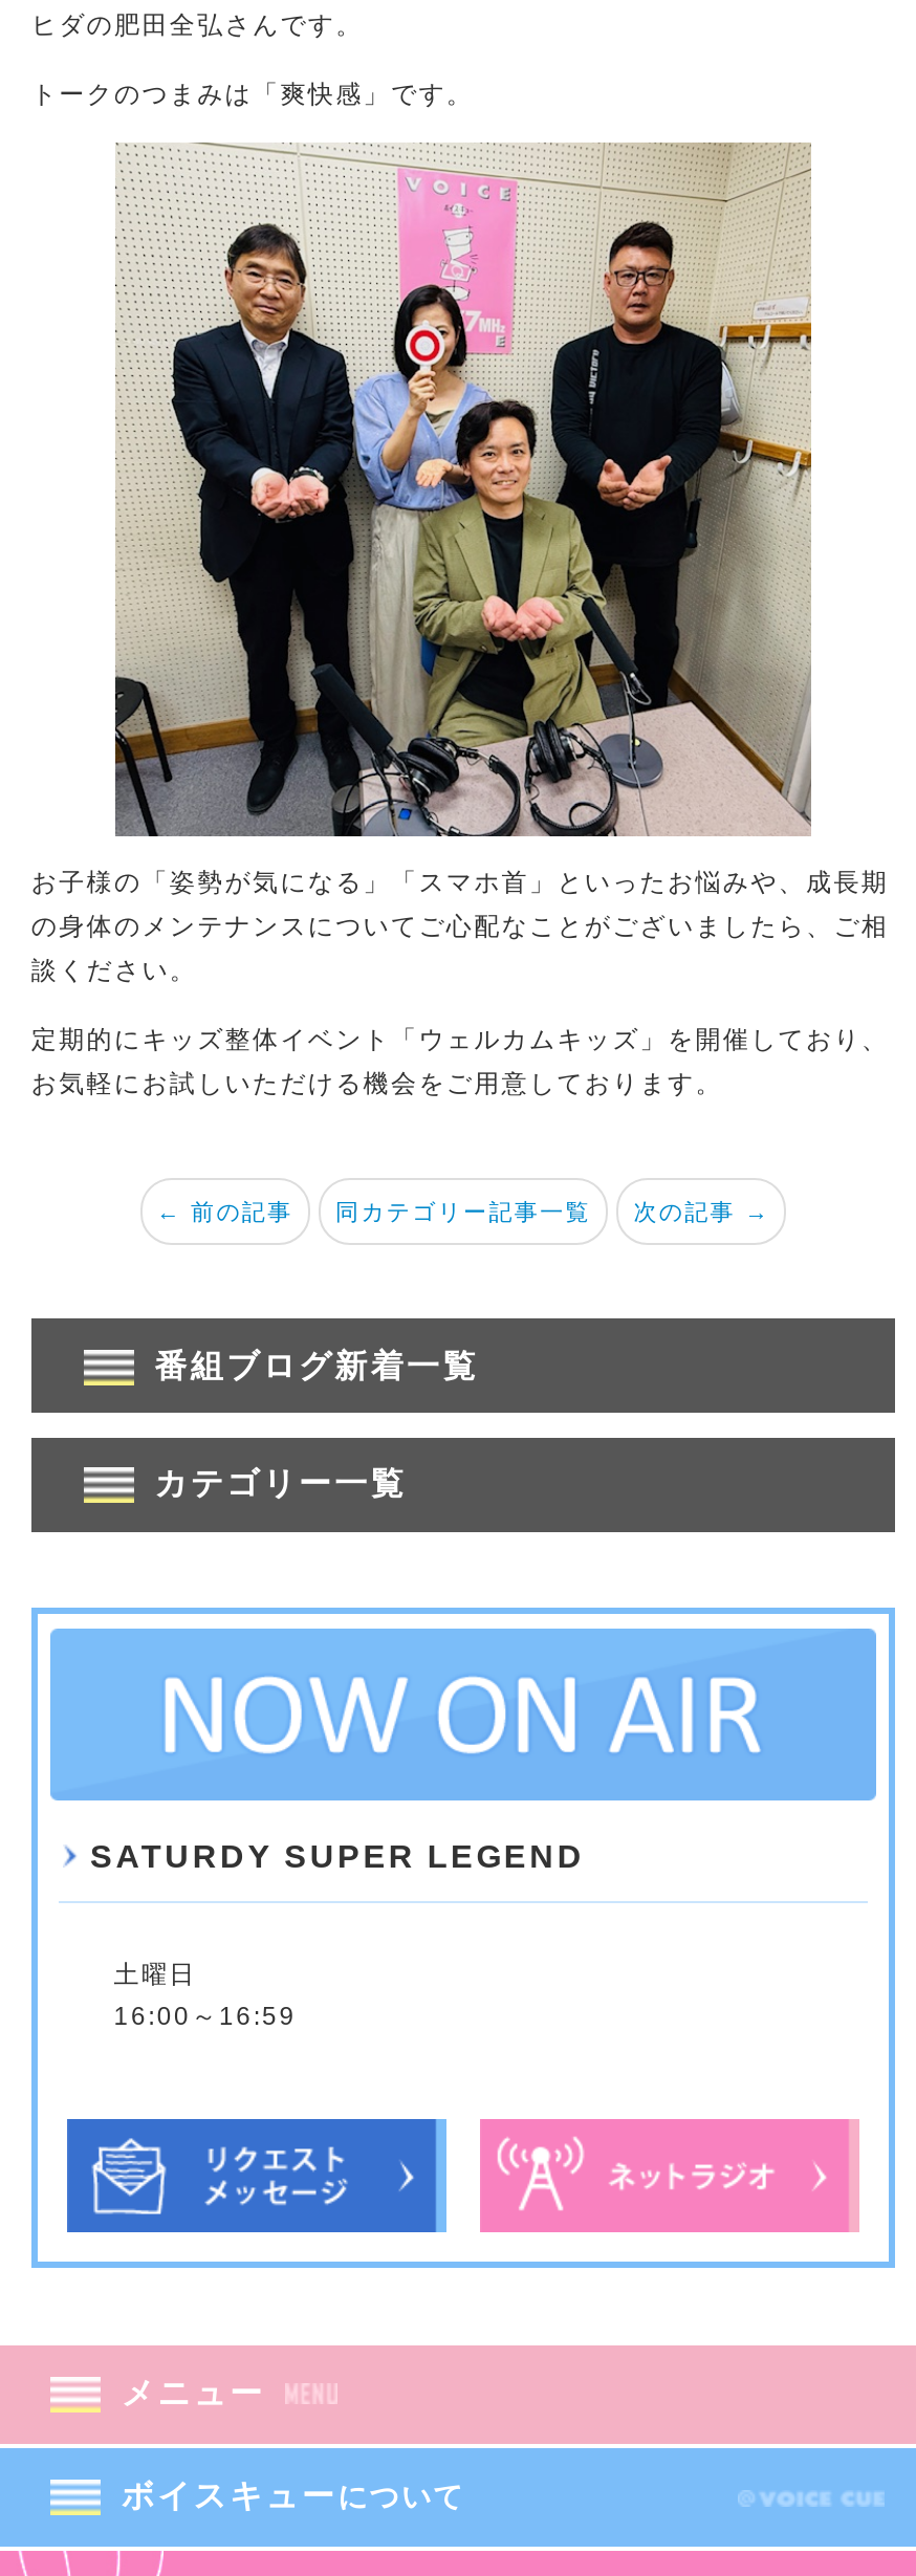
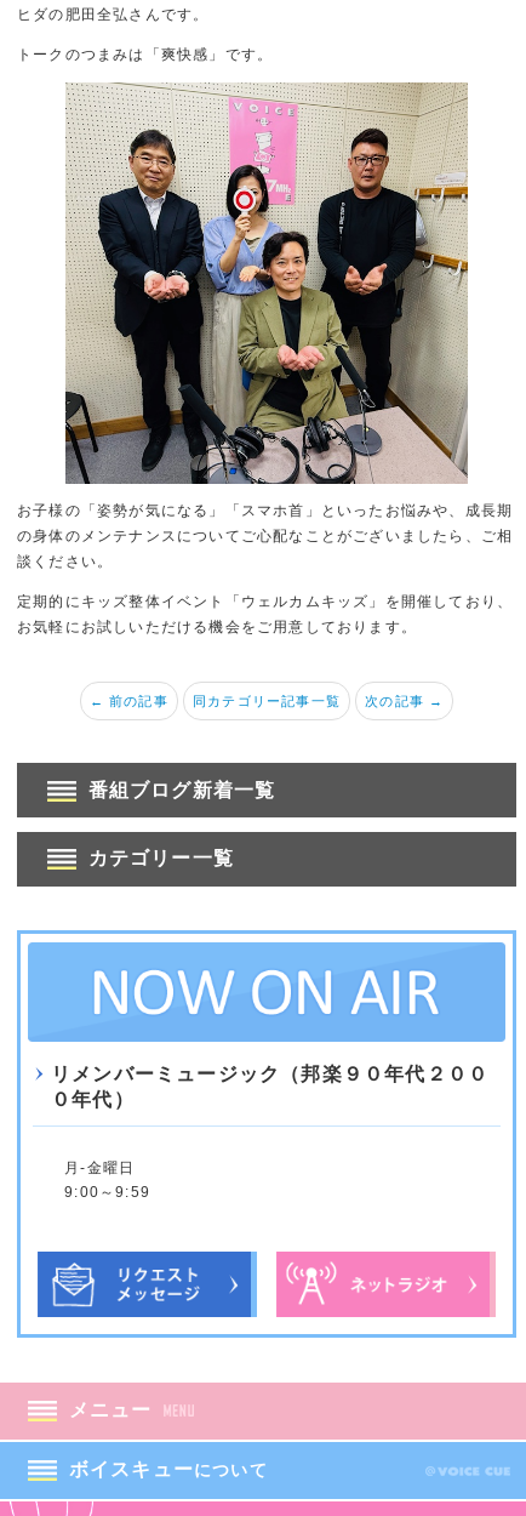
- SATURDY SUPER LEGEND
+ リメンバーミュージック（邦楽９０年代２００
+ ０年代）

- 土曜日
- 16:00～16:59
+ 月-金曜日
+ 9:00～9:59
